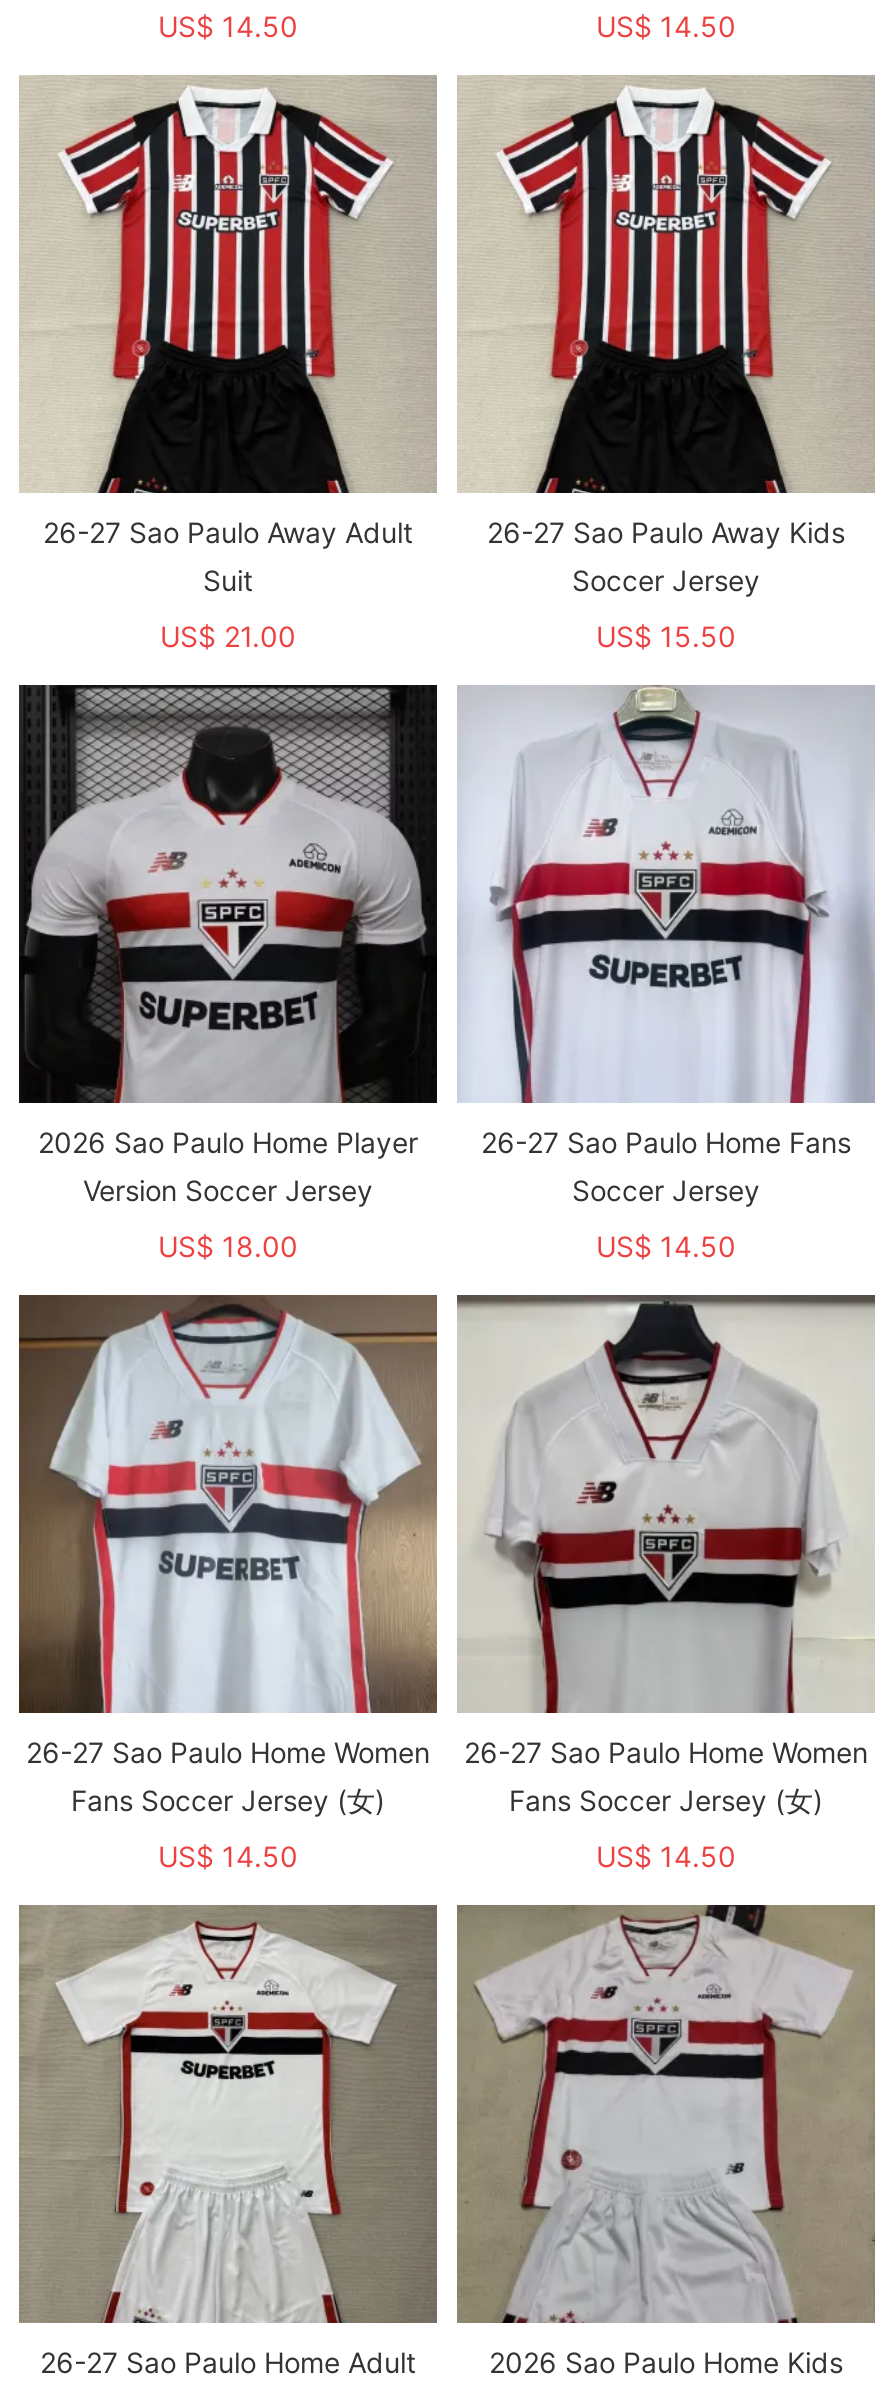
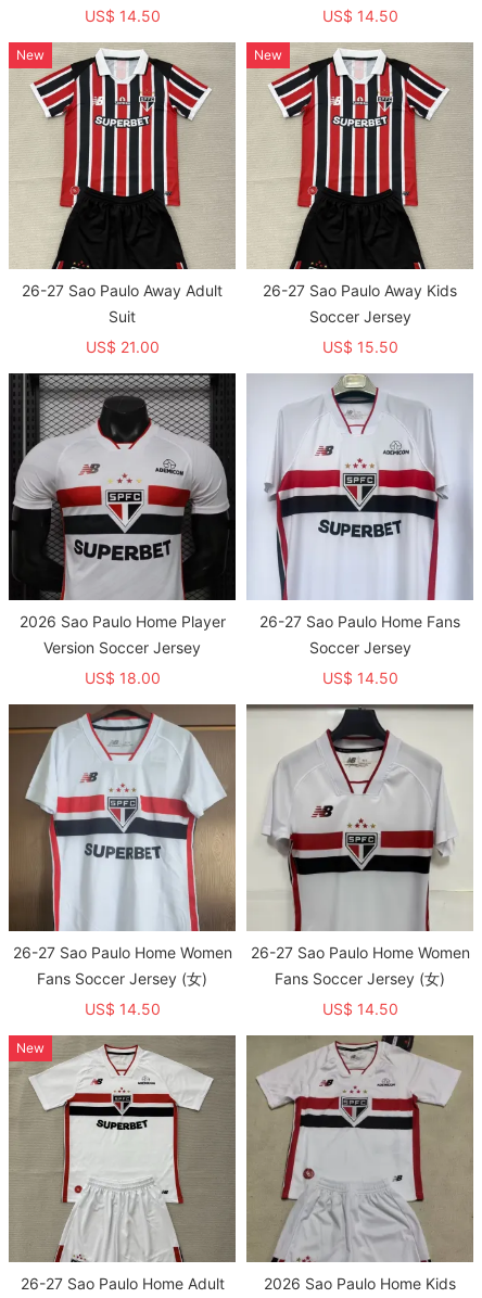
+ New

+ New

+ New
